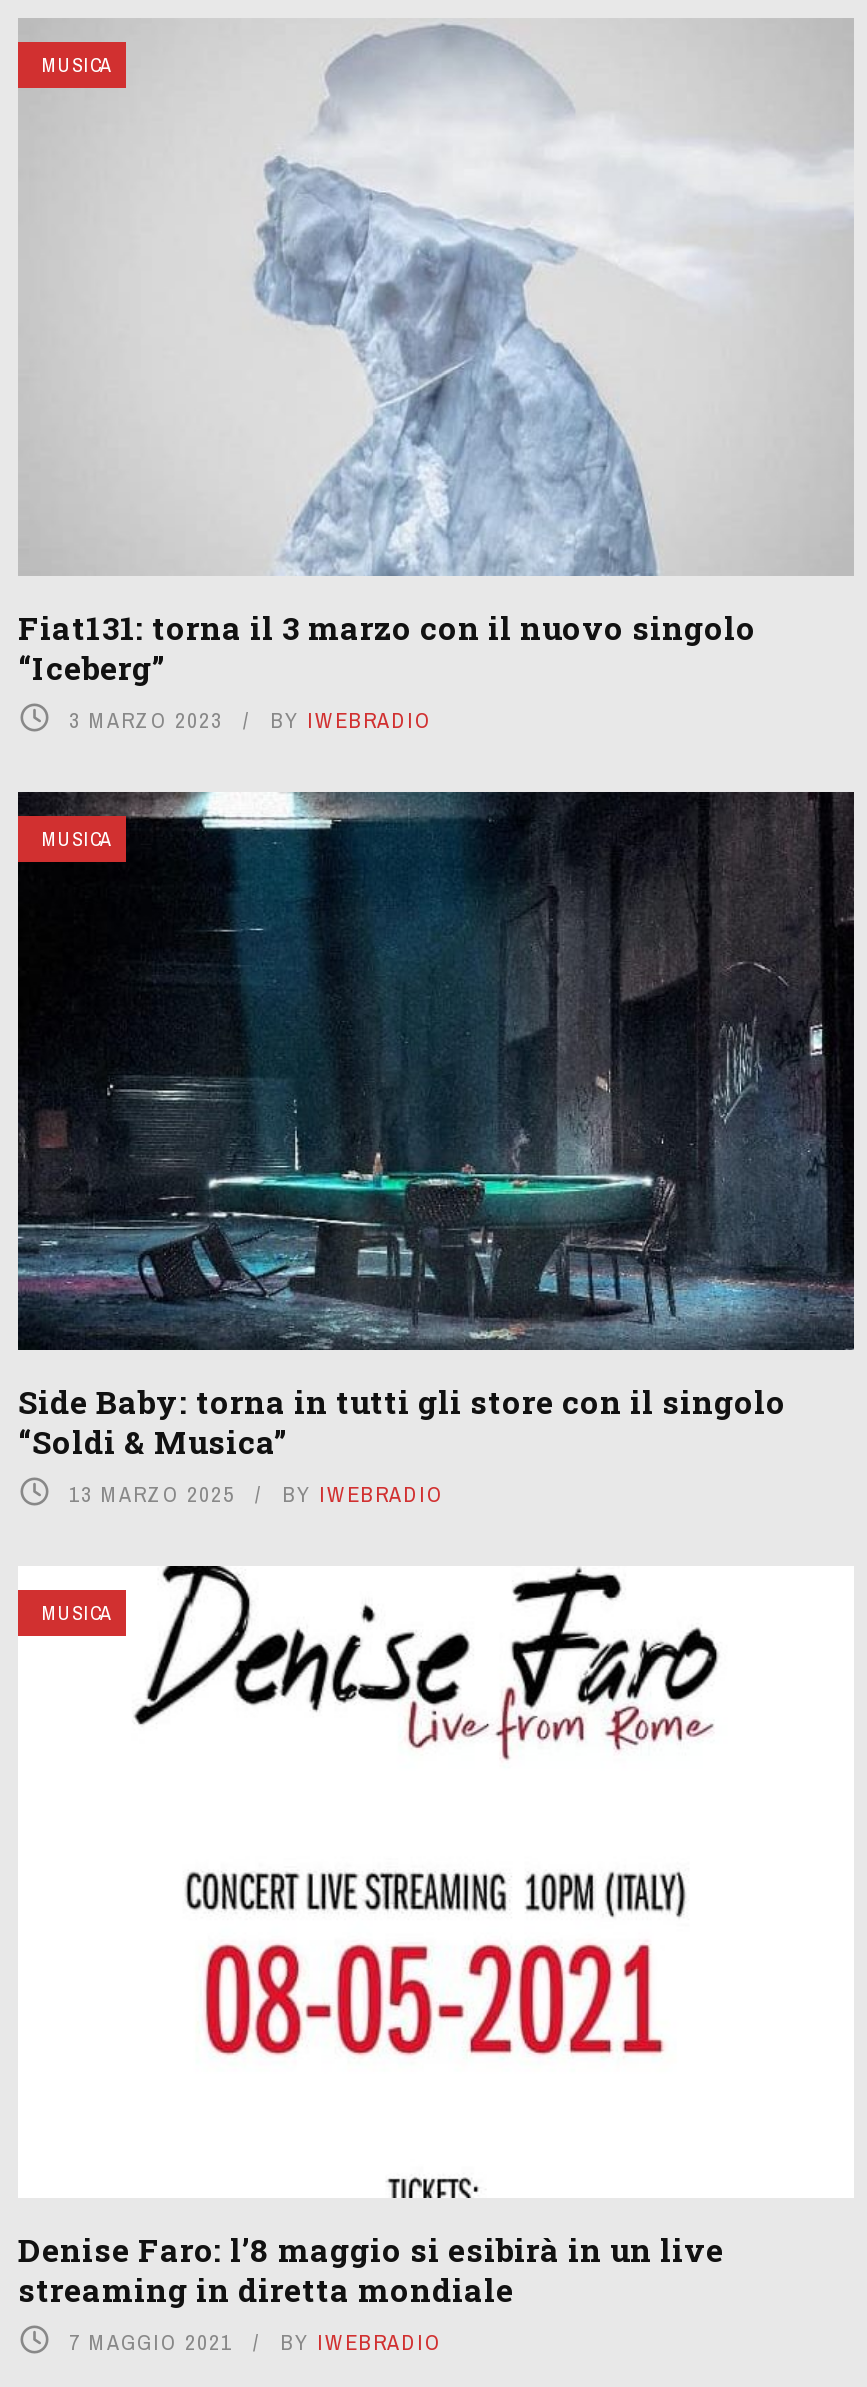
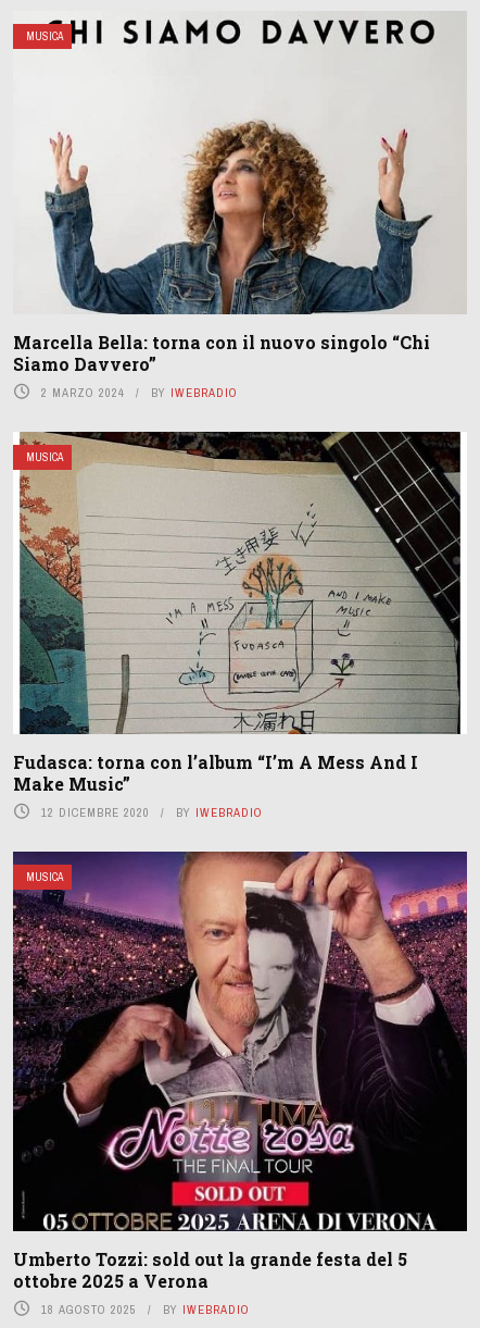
- [image]
- Fiat131: torna il 3 marzo con il nuovo singolo
- “Iceberg”
- 3 MARZO 2023
+ [image]
+ Marcella Bella: torna con il nuovo singolo “Chi
+ Siamo Davvero”
+ 2 MARZO 2024

- [image]
- Side Baby: torna in tutti gli store con il singolo
- “Soldi & Musica”
- 13 MARZO 2025
+ [image]
+ Fudasca: torna con l’album “I’m A Mess And I
+ Make Music”
+ 12 DICEMBRE 2020

- [image]
- Denise Faro: l’8 maggio si esibirà in un live
- streaming in diretta mondiale
- 7 MAGGIO 2021
+ [image]
+ Umberto Tozzi: sold out la grande festa del 5
+ ottobre 2025 a Verona
+ 18 AGOSTO 2025
